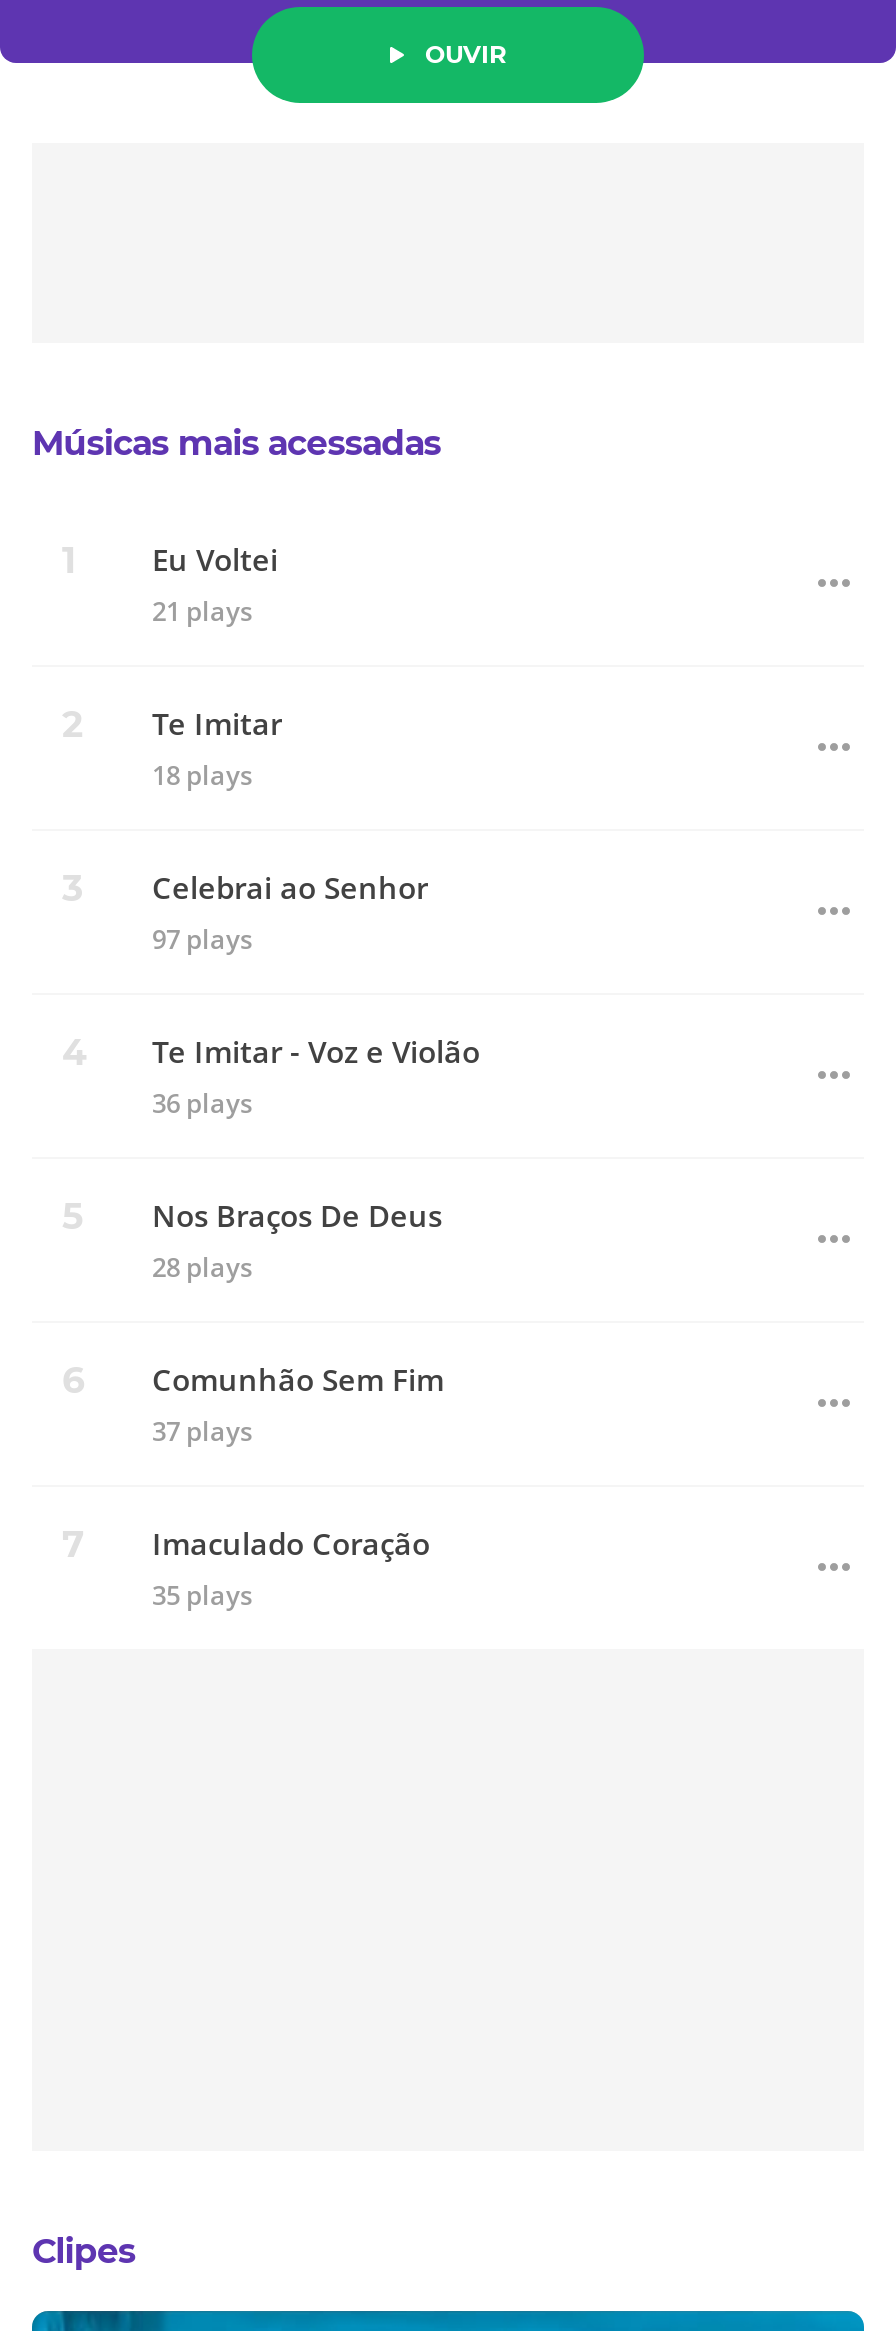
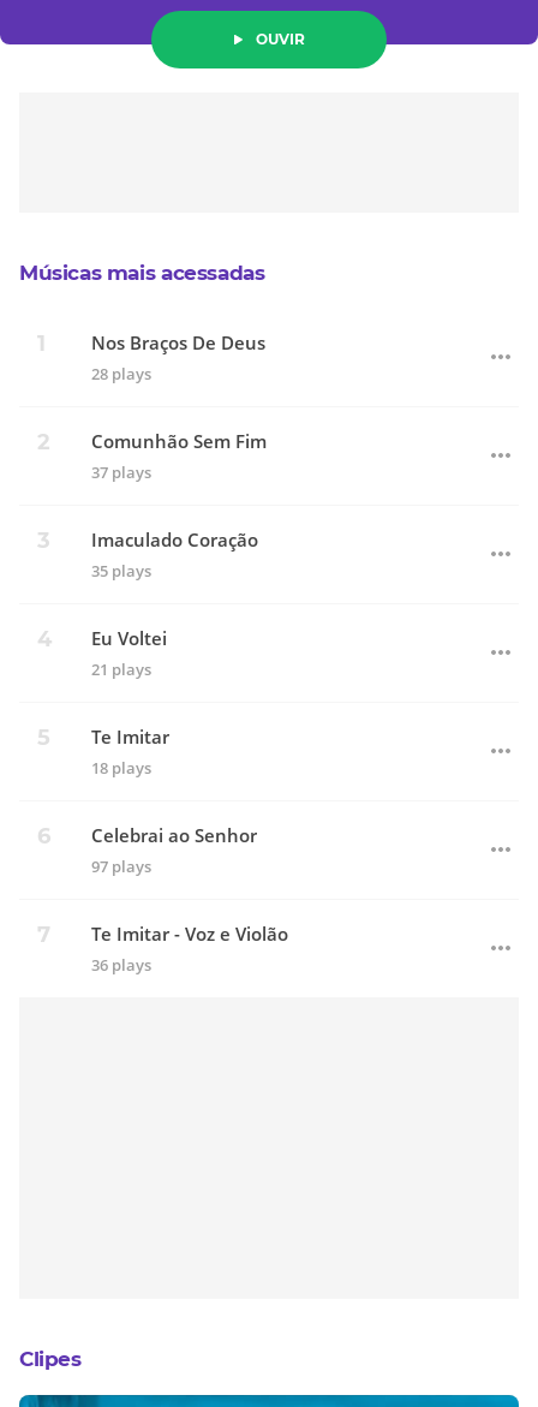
moved down: Eu Voltei | 21 plays | Te Imitar | 18 plays | Celebrai ao Senhor | 97 plays | Te Imitar - Voz e Violão | 36 plays

moved up: Nos Braços De Deus | 28 plays | Comunhão Sem Fim | 37 plays | Imaculado Coração | 35 plays
